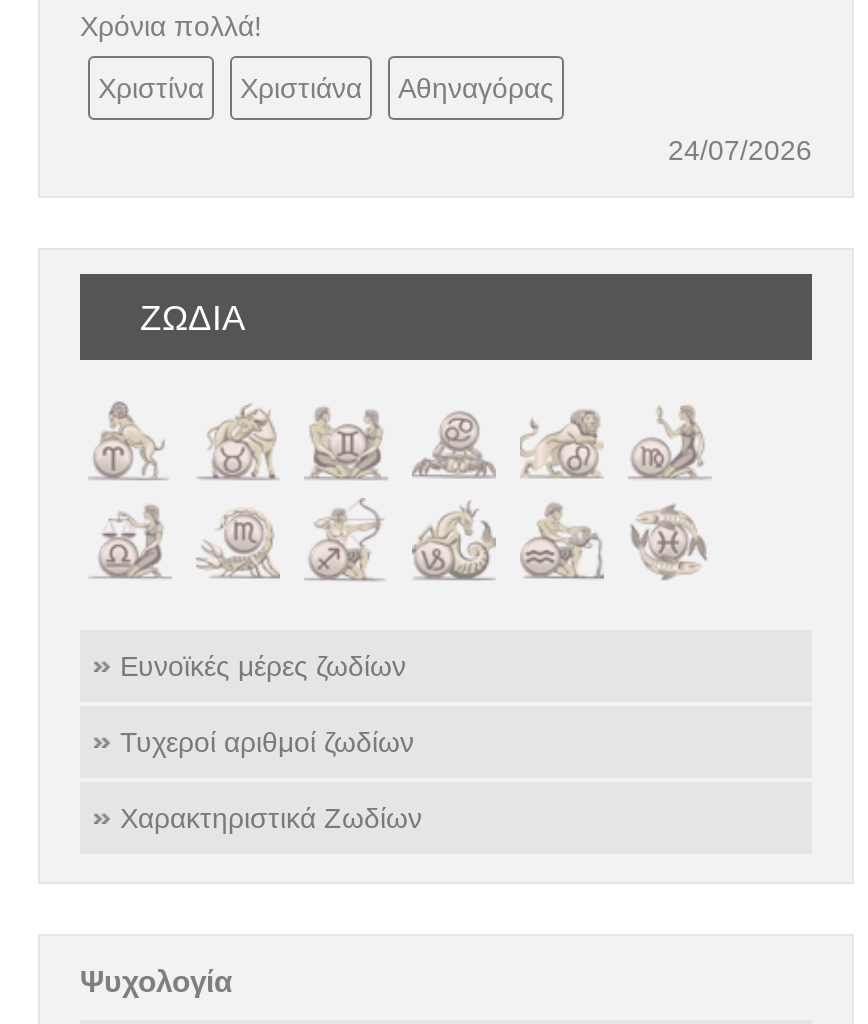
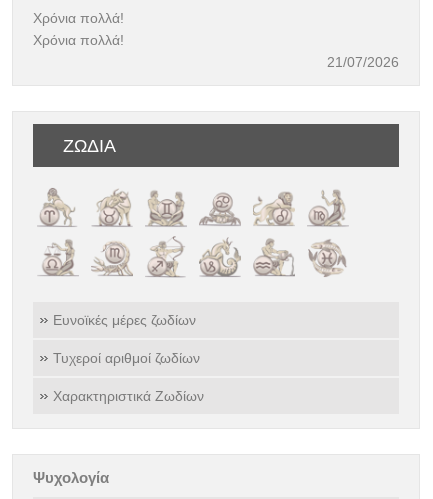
- Χριστίνα
- Χριστιάνα
- Αθηναγόρας
- 24/07/2026
+ Χρόνια πολλά!
+ 21/07/2026
